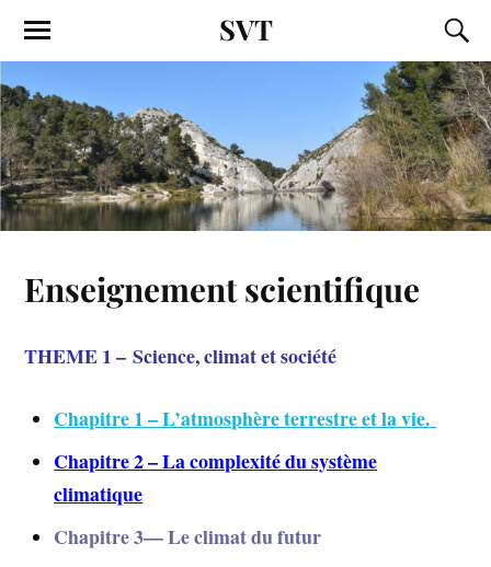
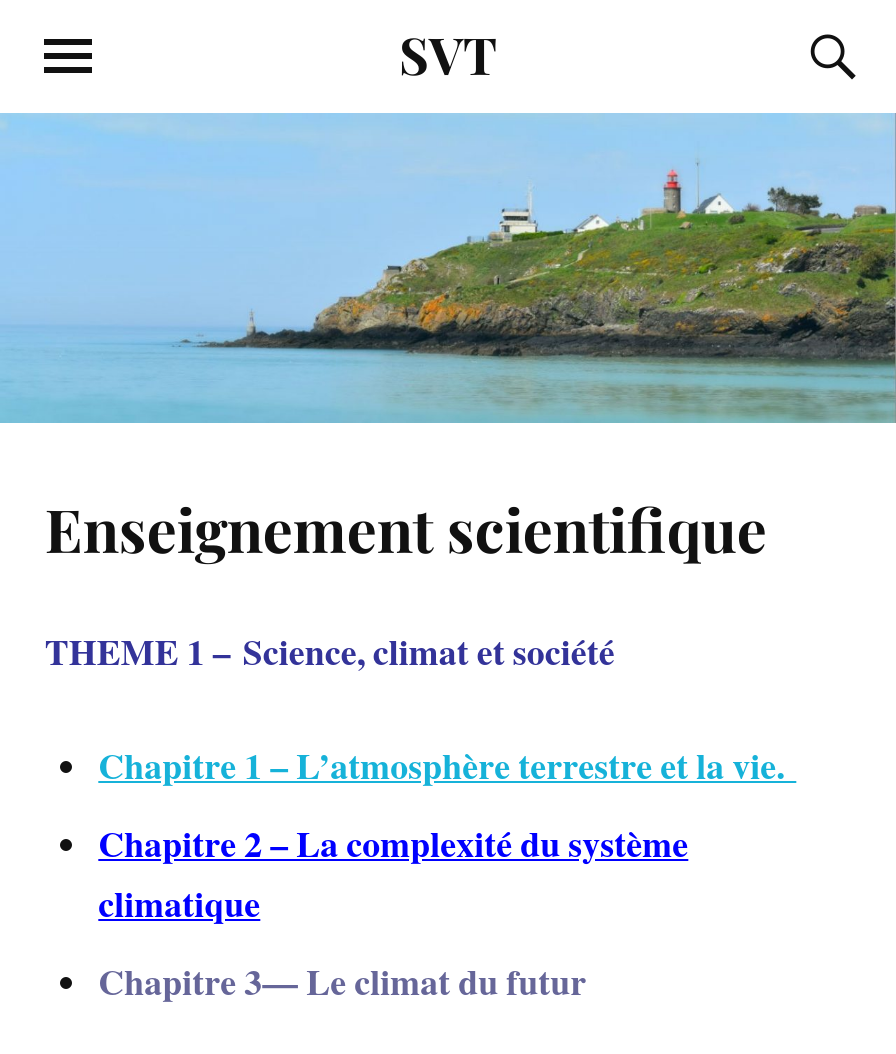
- [image]
+ [image]
